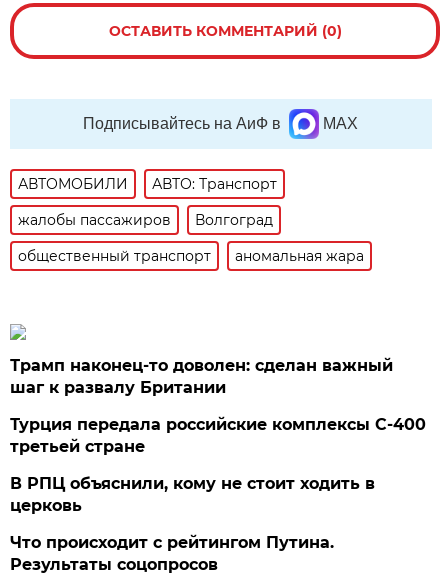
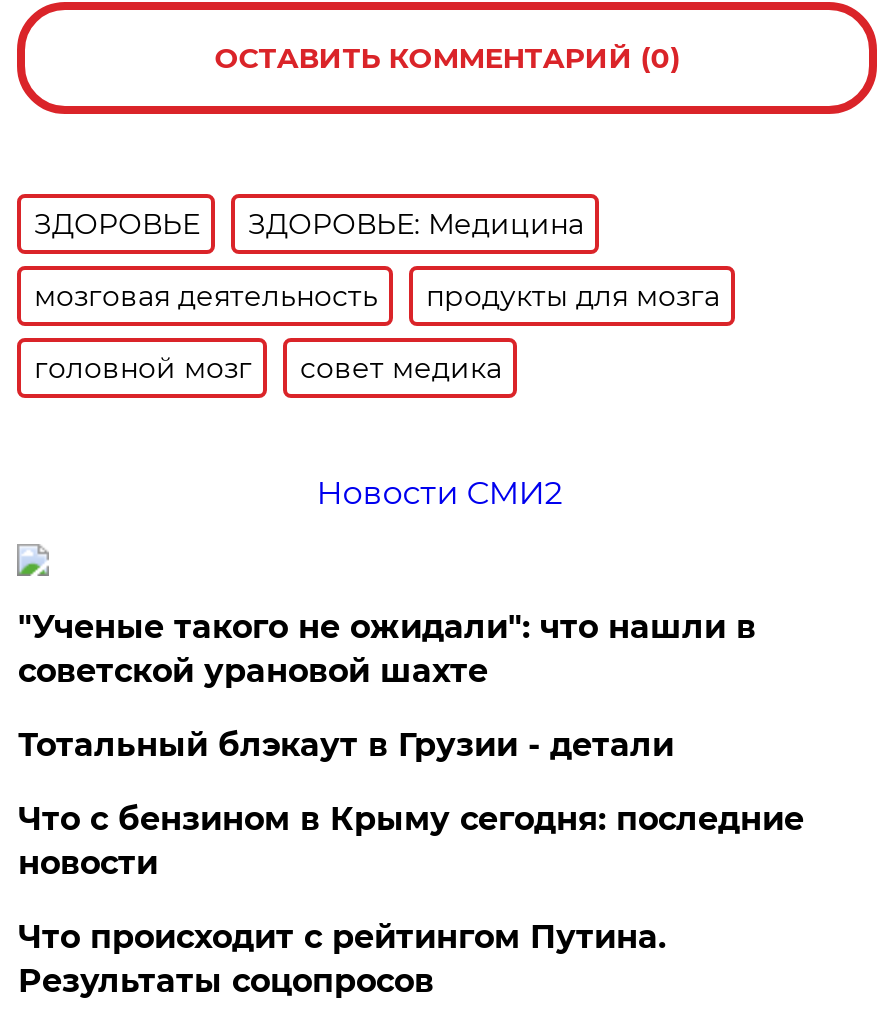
- Подписывайтесь на АиФ в
- MAX
+ ЗДОРОВЬЕ
+ ЗДОРОВЬЕ: Медицина

- АВТОМОБИЛИ
- АВТО: Транспорт
+ мозговая деятельность
+ продукты для мозга

- жалобы пассажиров
- Волгоград
+ головной мозг
+ совет медика

- общественный транспорт
- аномальная жара
+ Новости СМИ2

- Трамп наконец-то доволен: сделан важный
- шаг к развалу Британии
+ "Ученые такого не ожидали": что нашли в
+ советской урановой шахте

- Турция передала российские комплексы С-400
- третьей стране
+ Тотальный блэкаут в Грузии - детали

- В РПЦ объяснили, кому не стоит ходить в
- церковь
+ Что с бензином в Крыму сегодня: последние
+ новости
